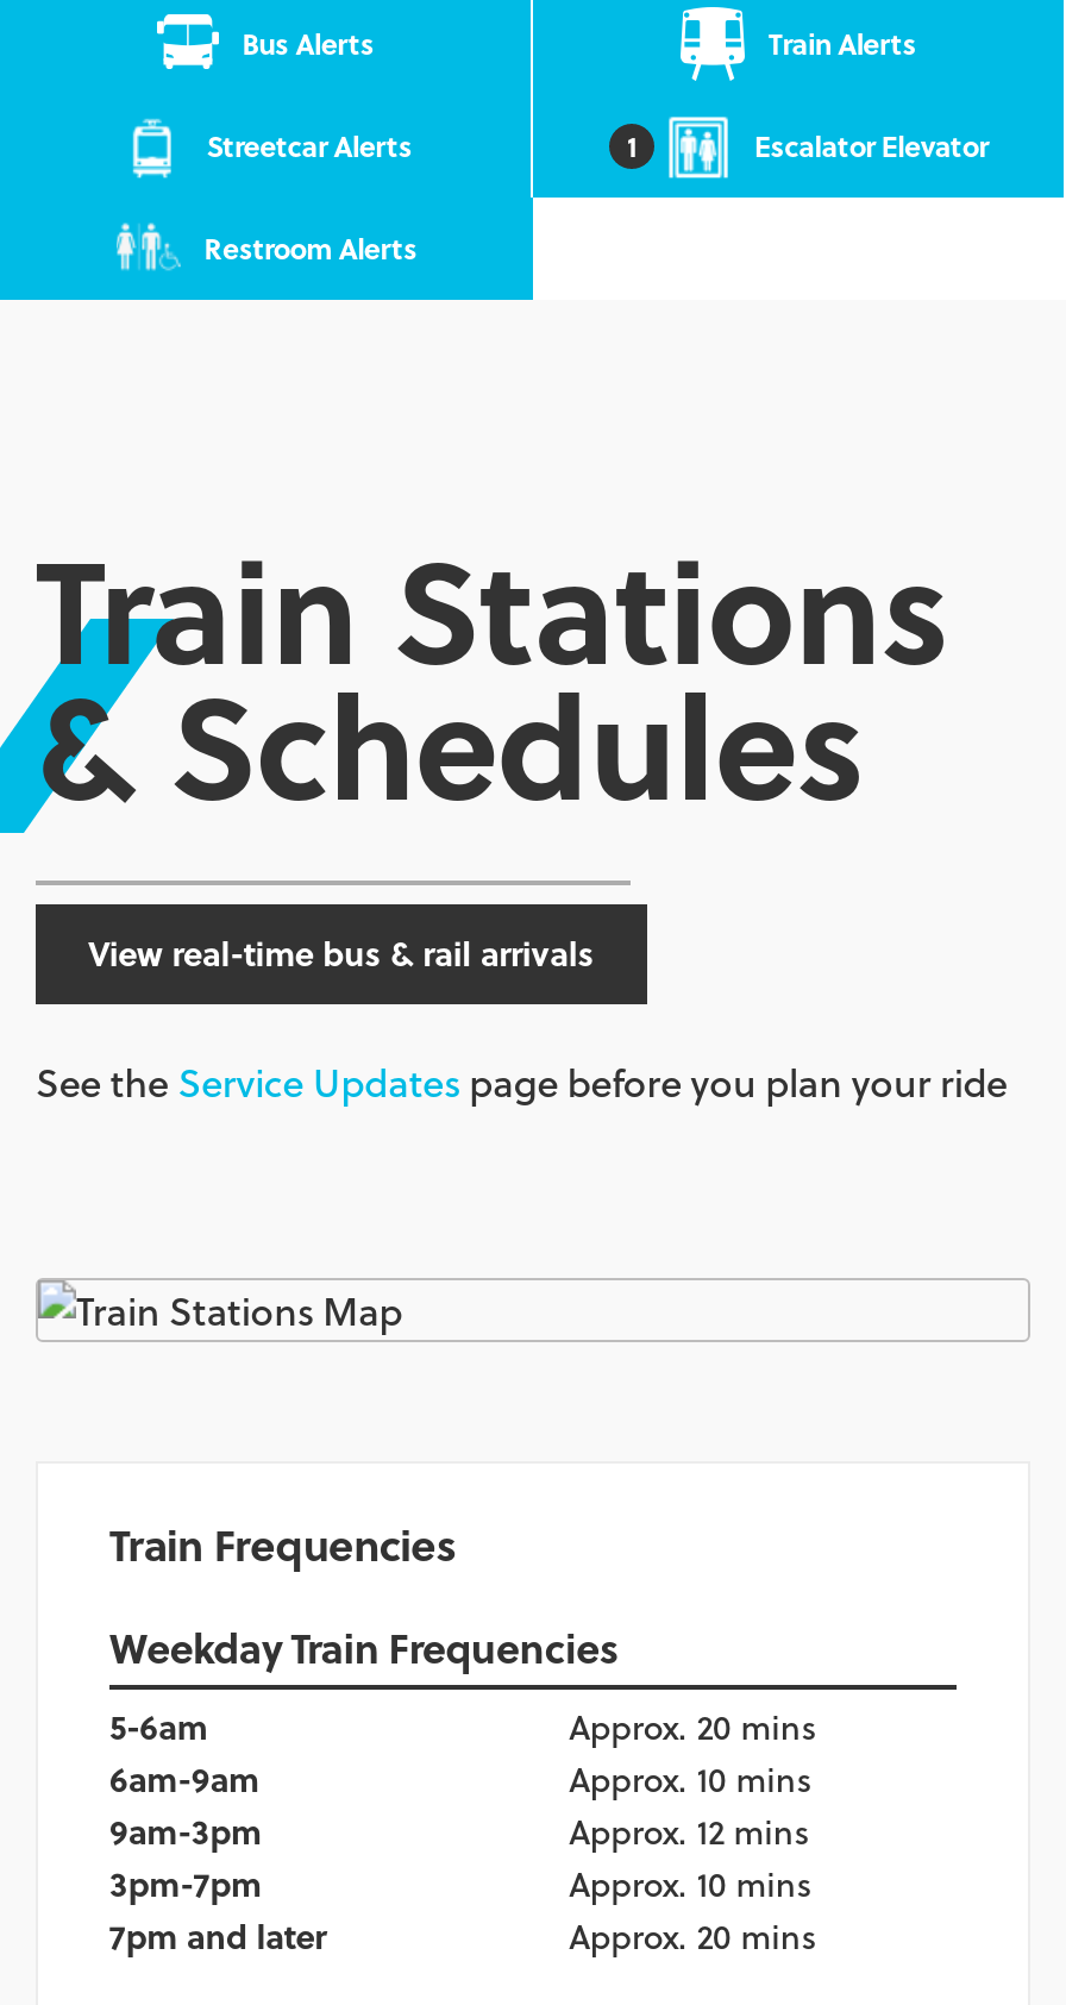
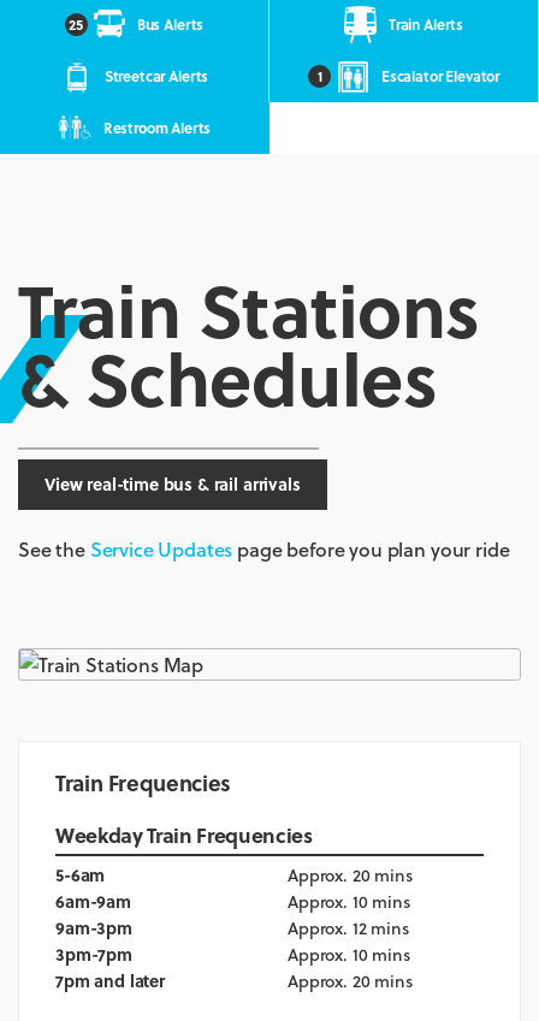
+ 25
